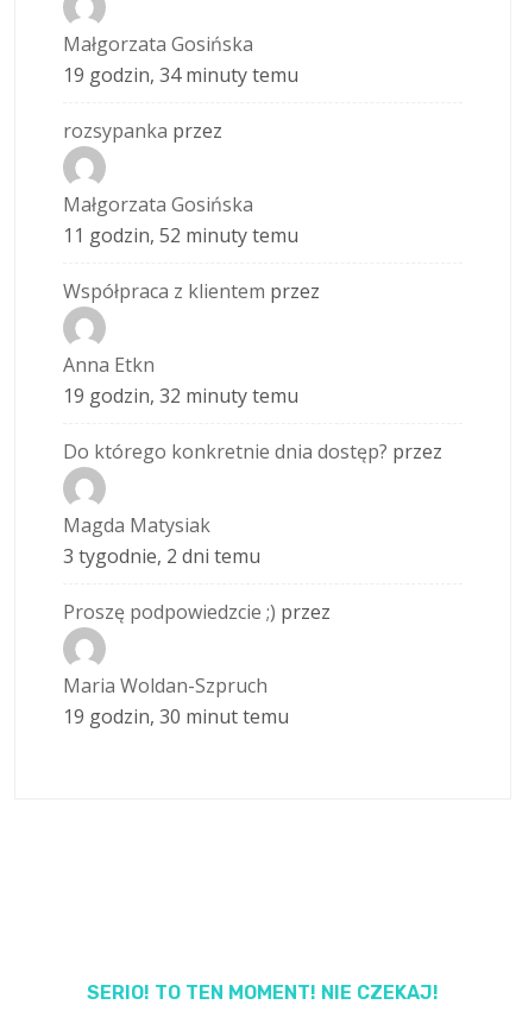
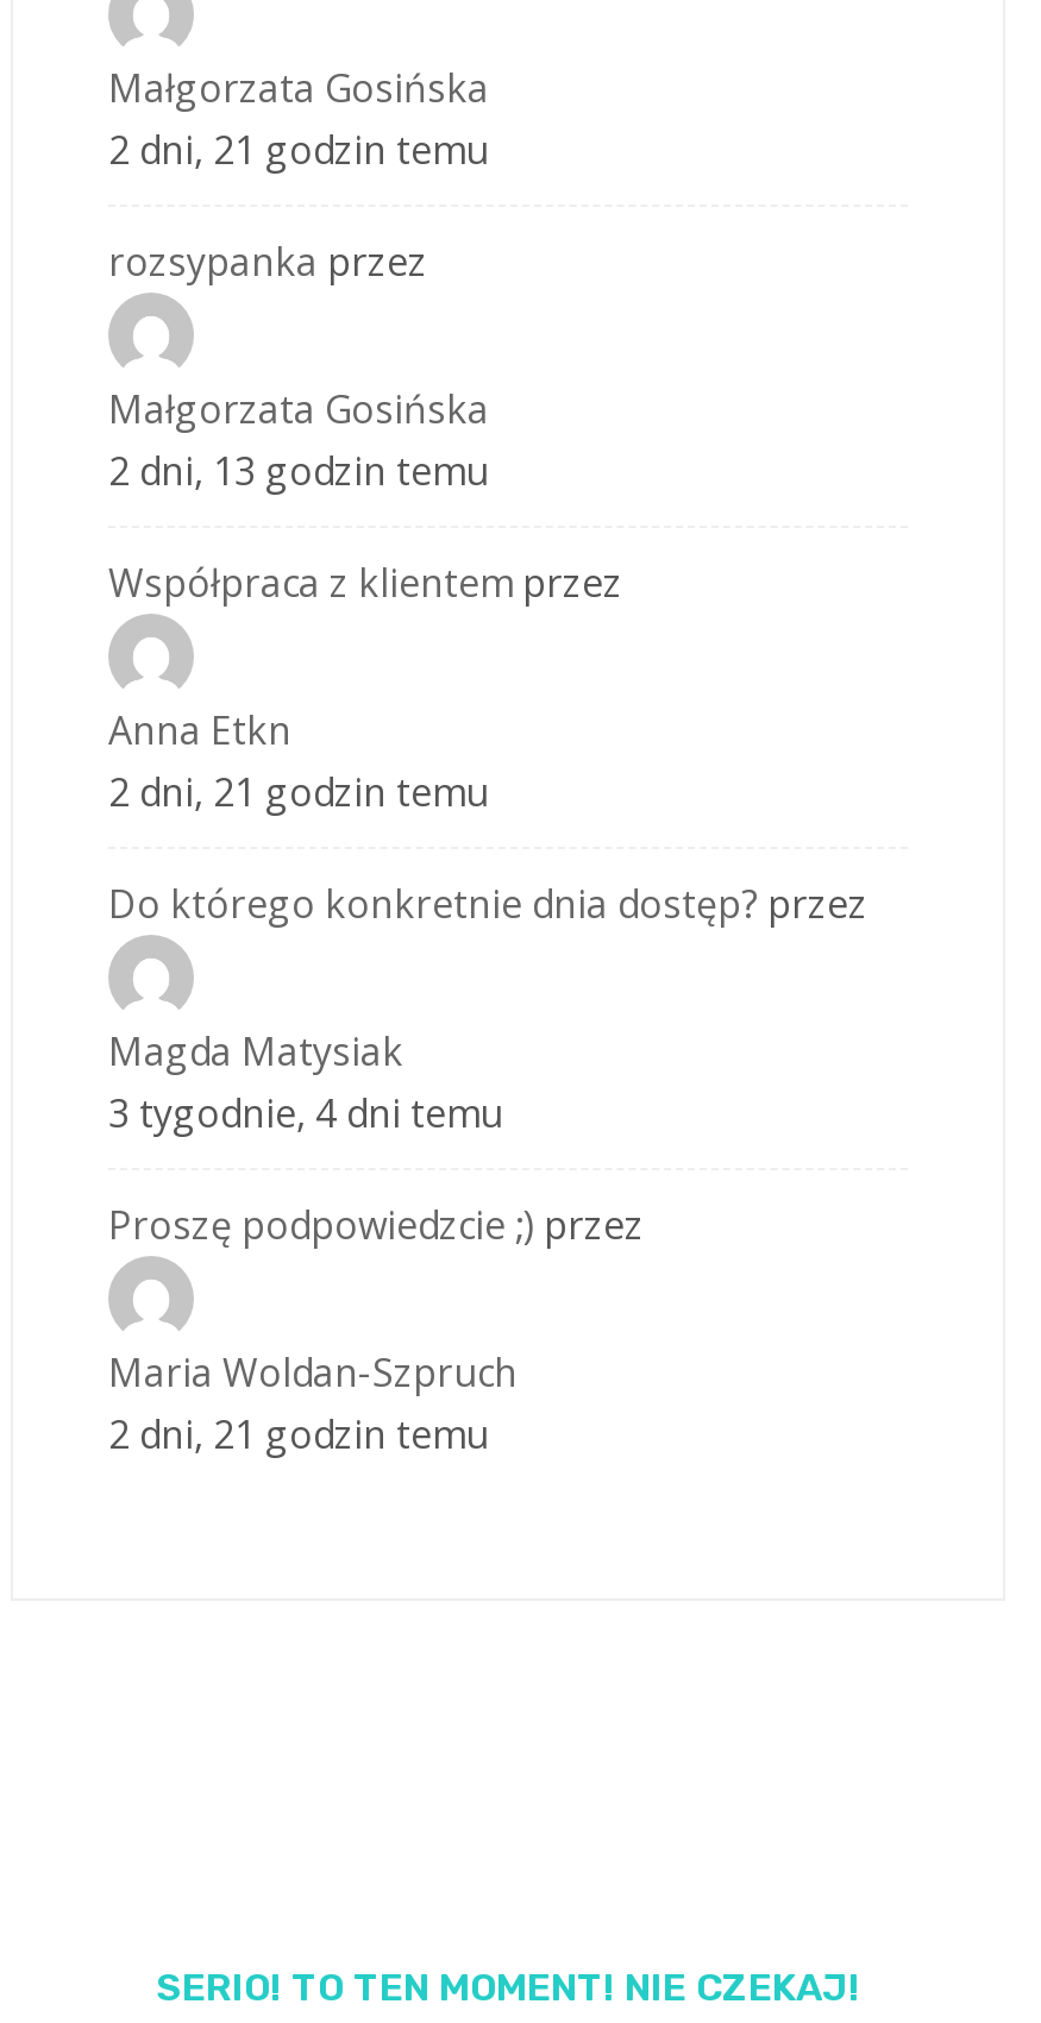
- 19 godzin, 34 minuty temu
+ 2 dni, 21 godzin temu

- 11 godzin, 52 minuty temu
+ 2 dni, 13 godzin temu

- 19 godzin, 32 minuty temu
+ 2 dni, 21 godzin temu

- 3 tygodnie, 2 dni temu
+ 3 tygodnie, 4 dni temu

- 19 godzin, 30 minut temu
+ 2 dni, 21 godzin temu
